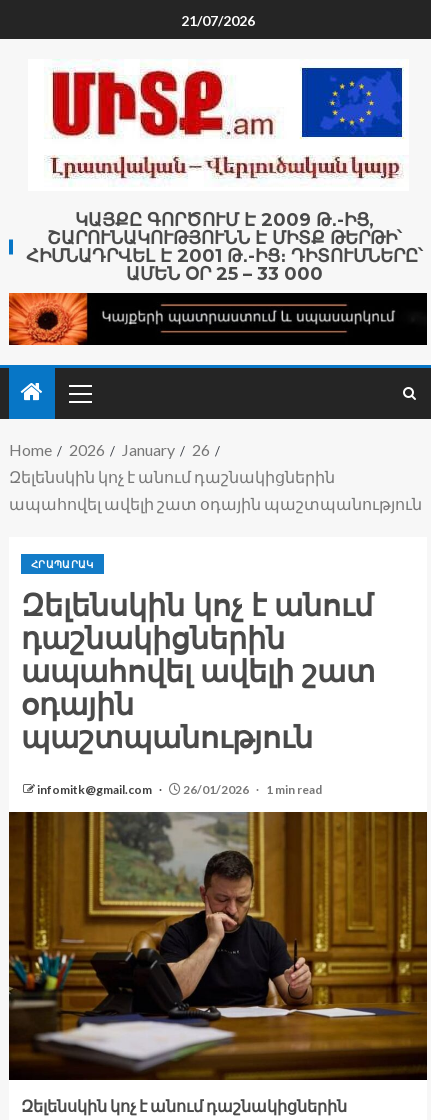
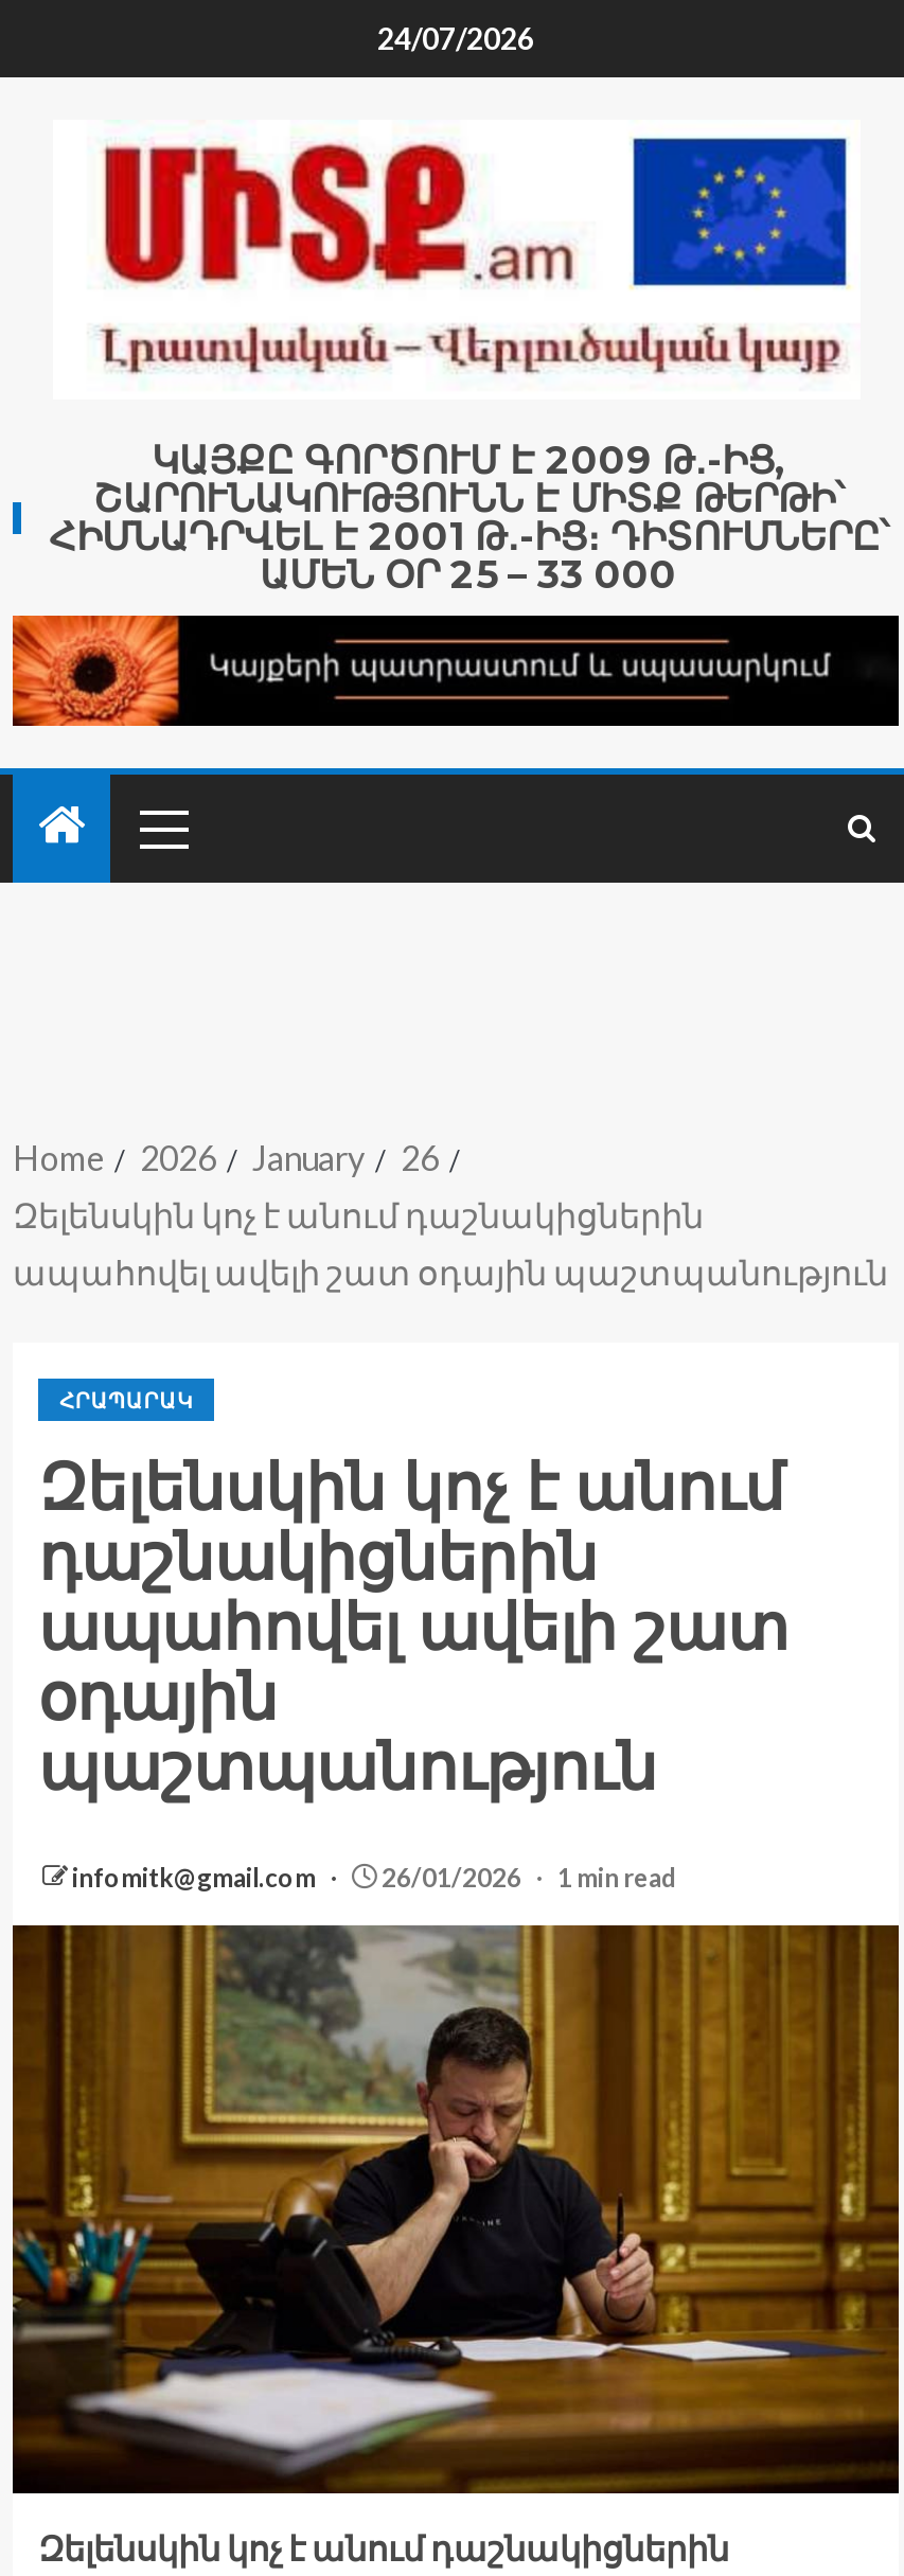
- 21/07/2026
+ 24/07/2026
